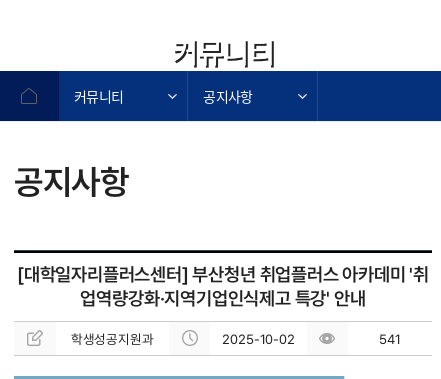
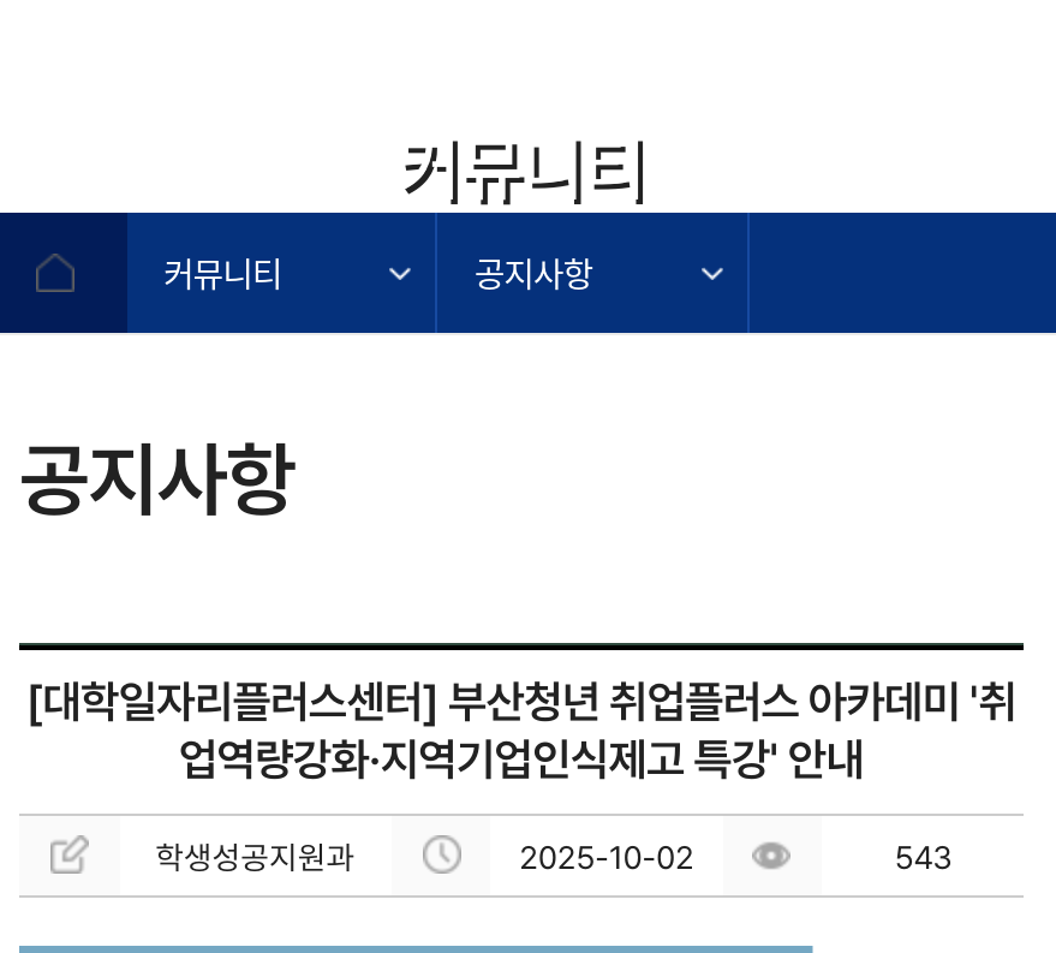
- 541
+ 543
